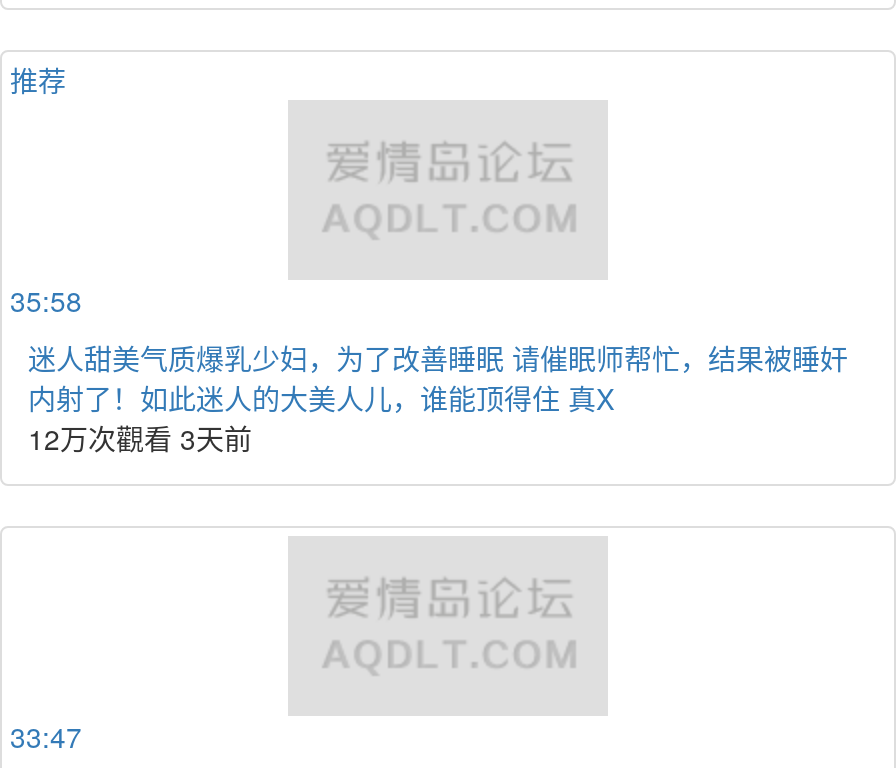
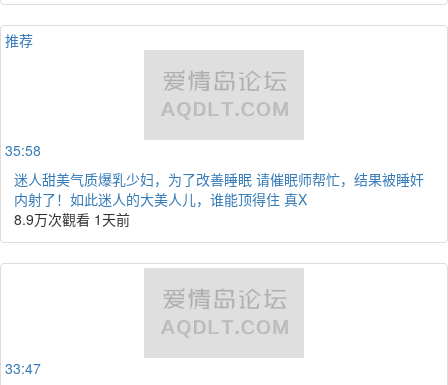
- 12万次觀看 3天前
+ 8.9万次觀看 1天前
